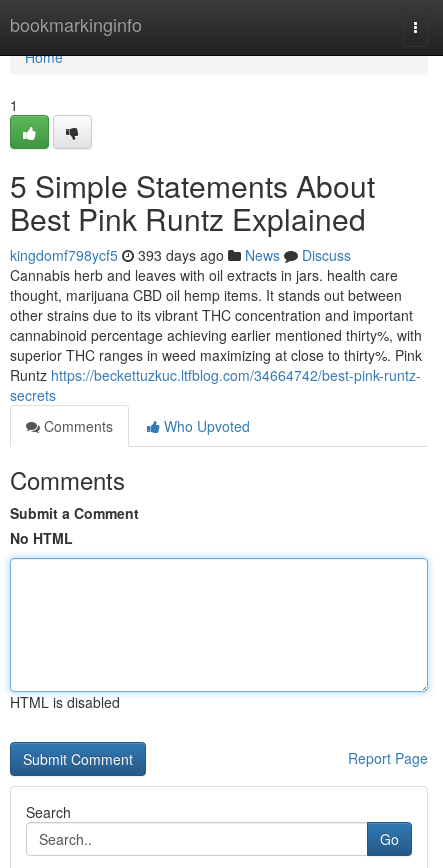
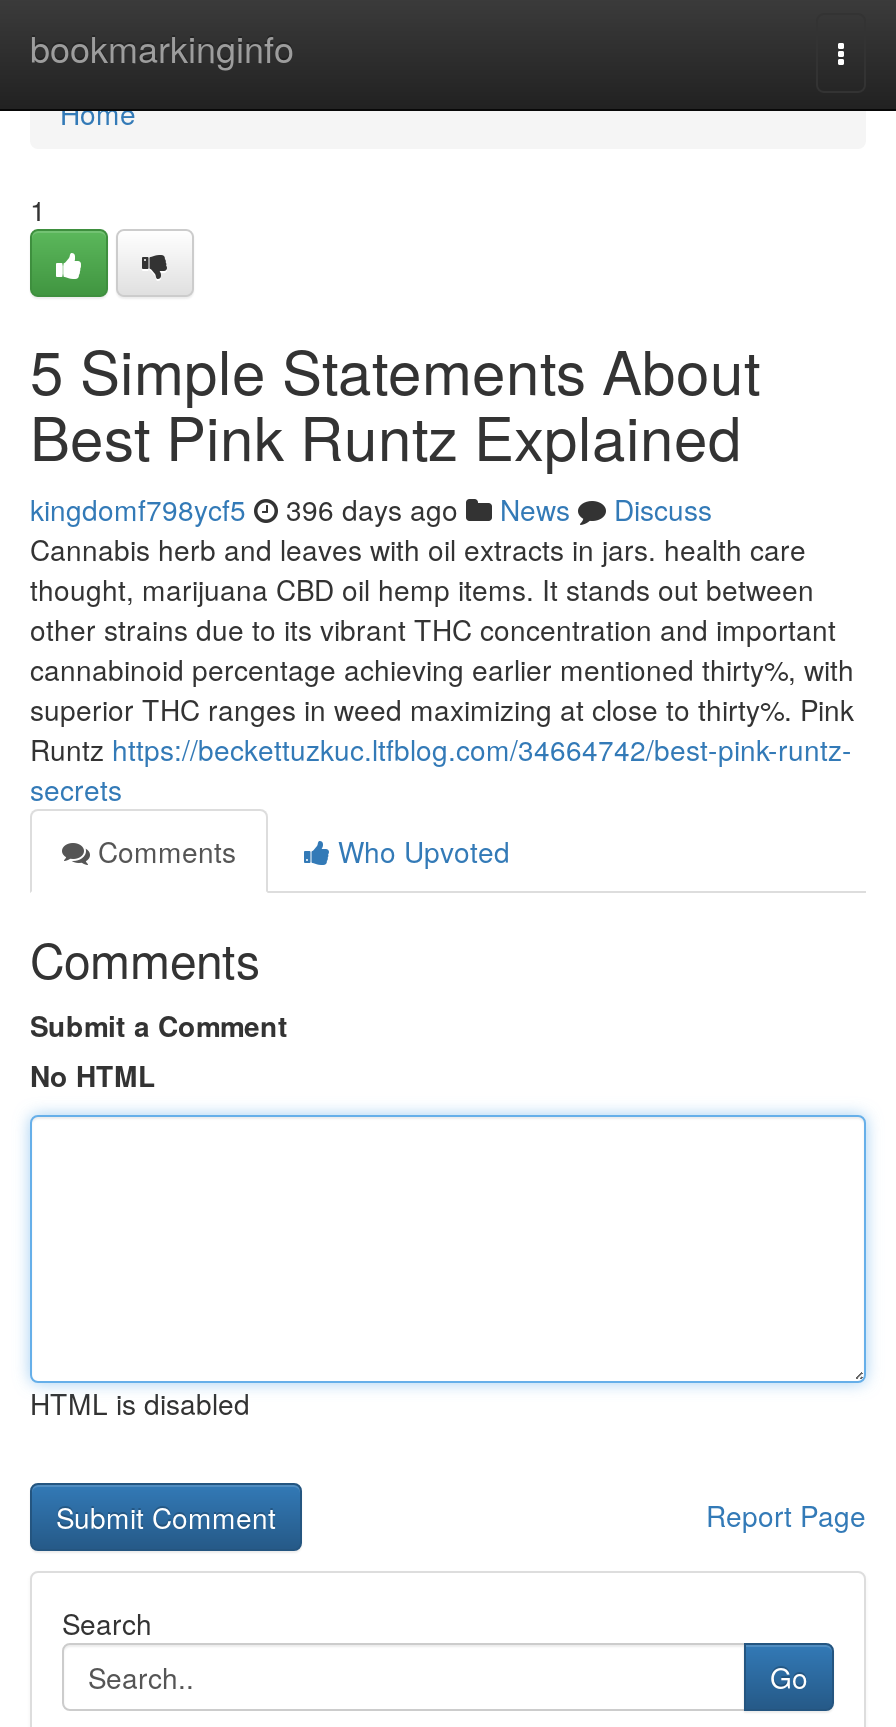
- kingdomf798ycf5 393 days ago News Discuss
+ kingdomf798ycf5 396 days ago News Discuss
